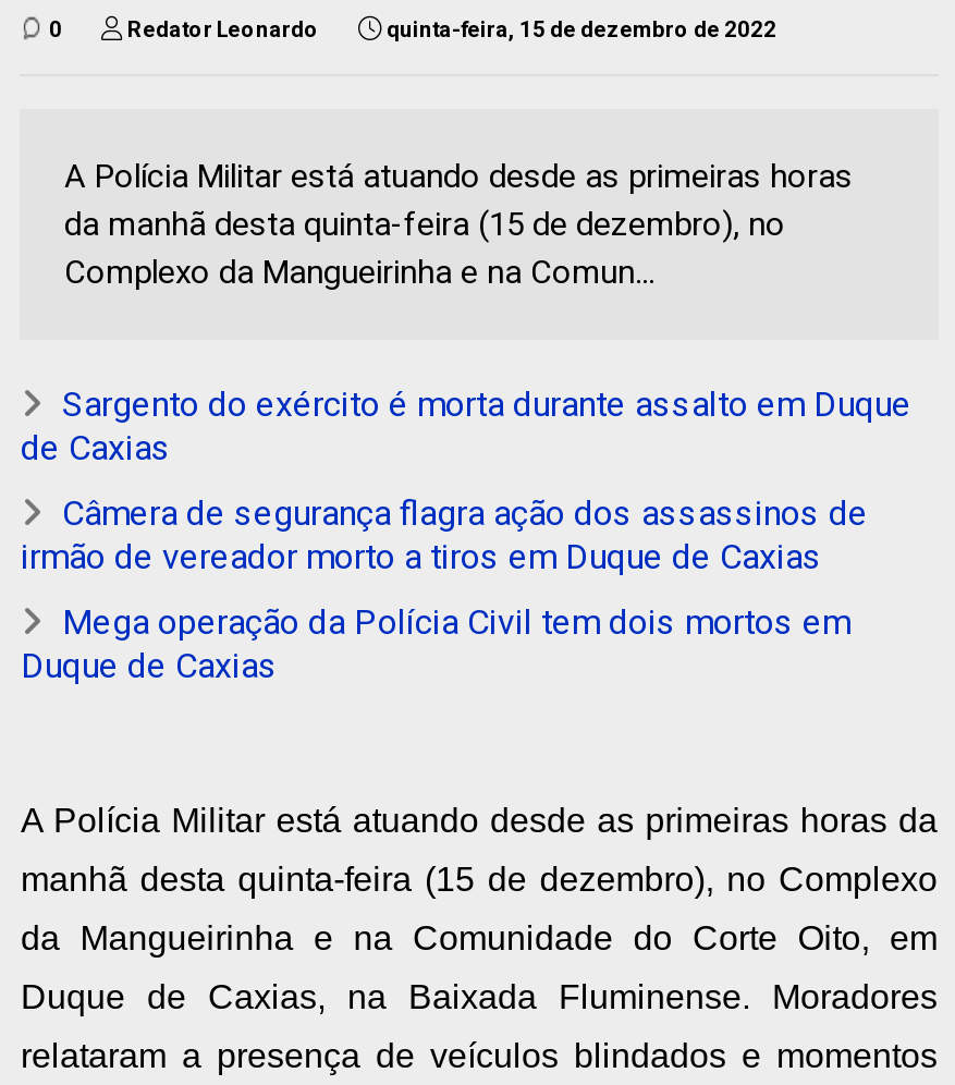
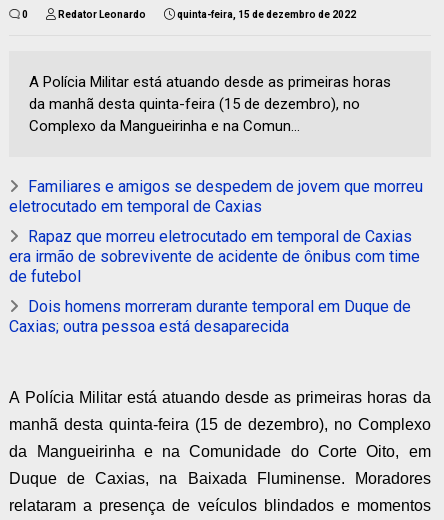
- Sargento do exército é morta durante assalto em Duque
- de Caxias
+ Familiares e amigos se despedem de jovem que morreu
+ eletrocutado em temporal de Caxias

- Câmera de segurança flagra ação dos assassinos de
- irmão de vereador morto a tiros em Duque de Caxias
+ Rapaz que morreu eletrocutado em temporal de Caxias
+ era irmão de sobrevivente de acidente de ônibus com time
+ de futebol

- Mega operação da Polícia Civil tem dois mortos em
- Duque de Caxias
+ Dois homens morreram durante temporal em Duque de
+ Caxias; outra pessoa está desaparecida
